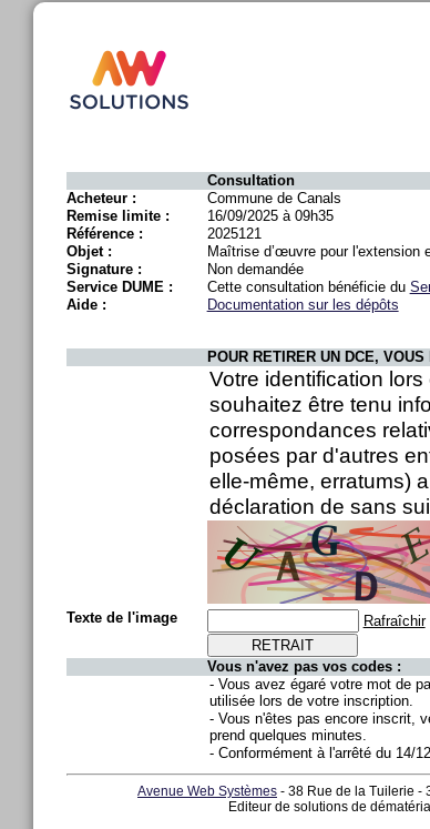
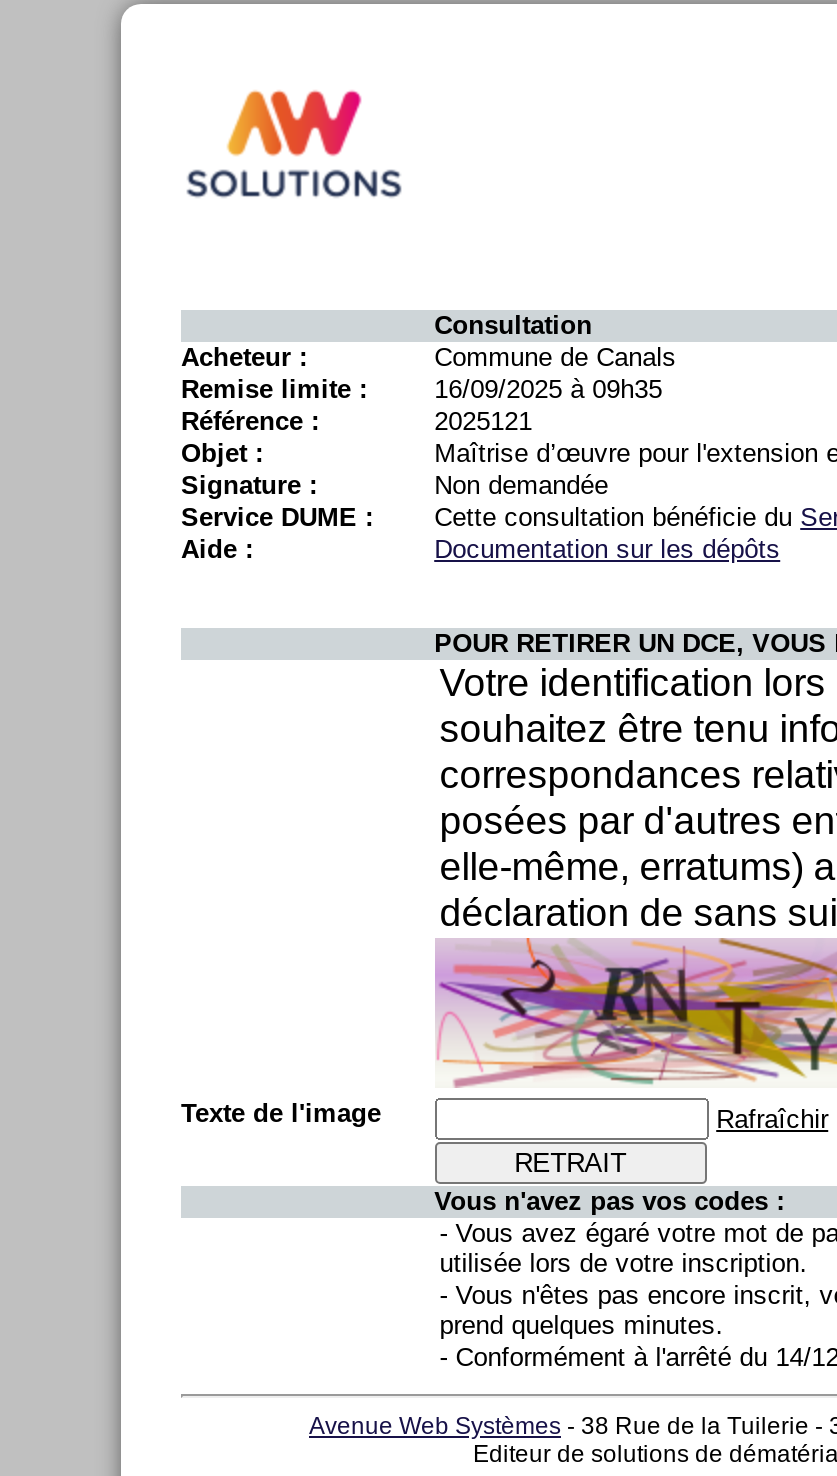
- [image]
+ [image]
